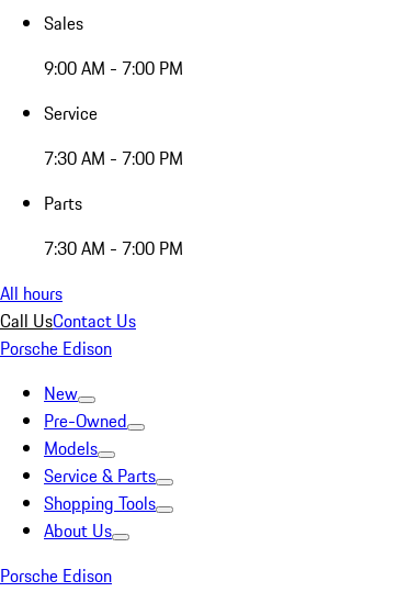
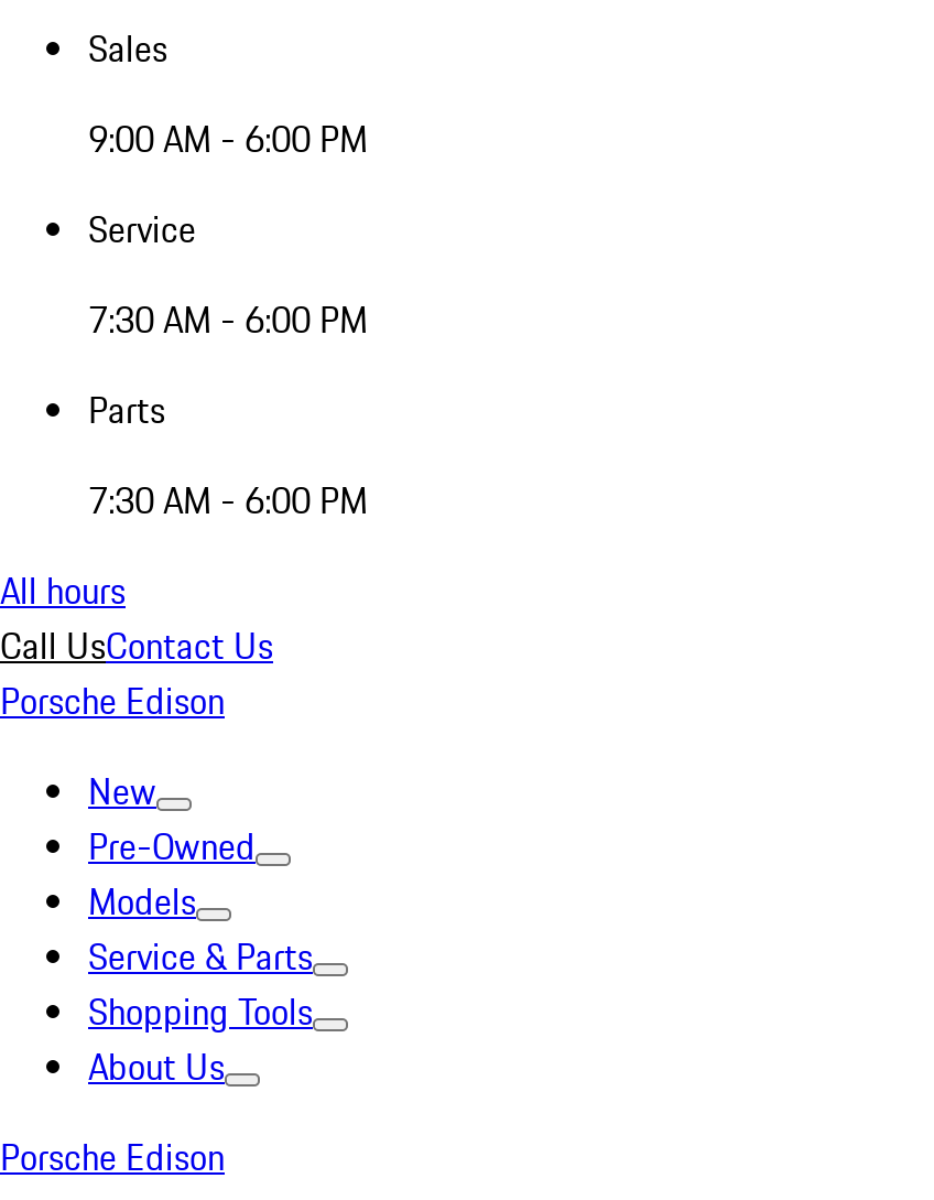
- 9:00 AM - 7:00 PM
+ 9:00 AM - 6:00 PM

- 7:30 AM - 7:00 PM
+ 7:30 AM - 6:00 PM

- 7:30 AM - 7:00 PM
+ 7:30 AM - 6:00 PM
